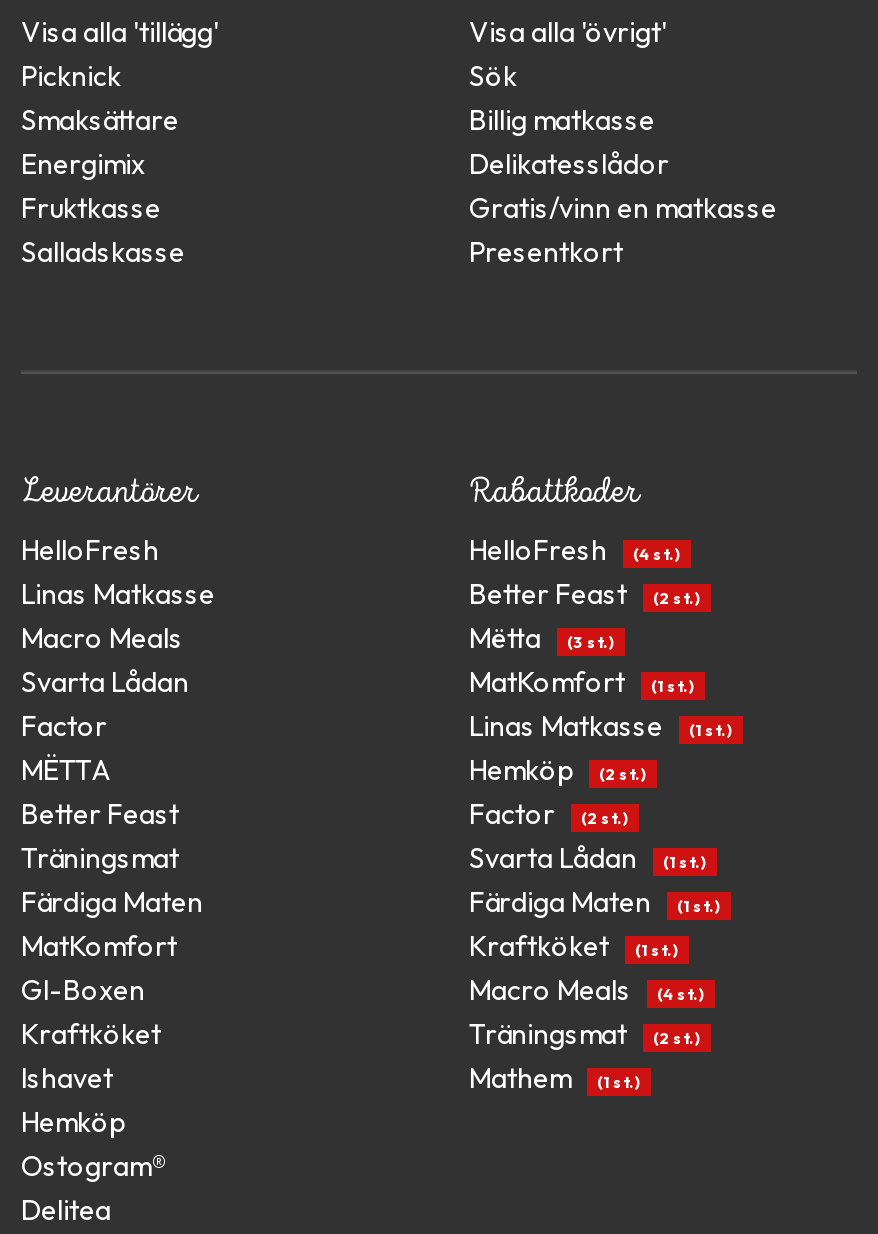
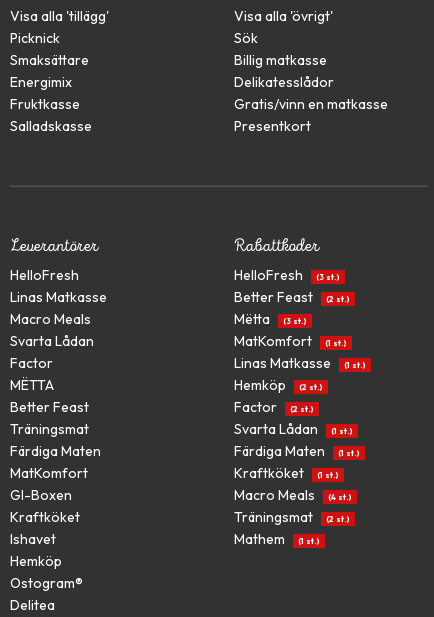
- HelloFresh (4 st.)
+ HelloFresh (3 st.)
